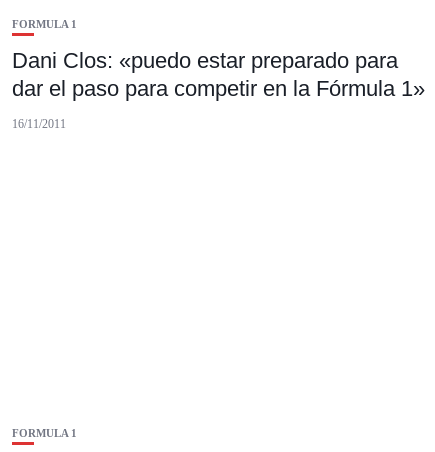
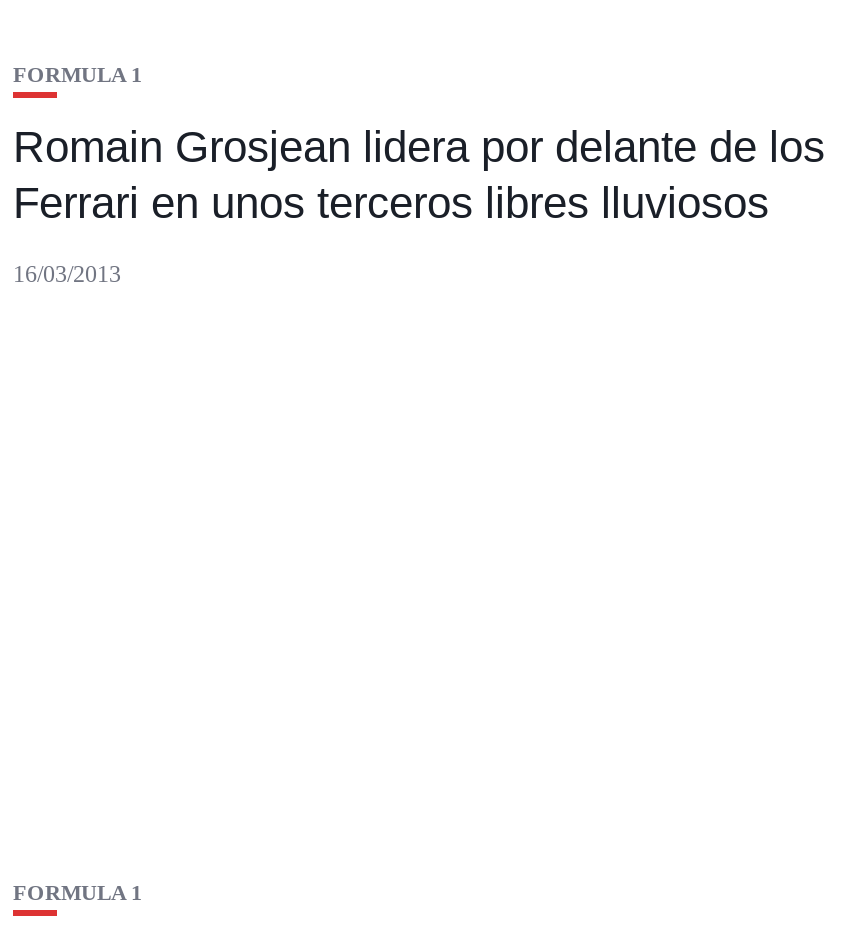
- Dani Clos: «puedo estar preparado para
- dar el paso para competir en la Fórmula 1»
+ Romain Grosjean lidera por delante de los
+ Ferrari en unos terceros libres lluviosos

- 16/11/2011
+ 16/03/2013
